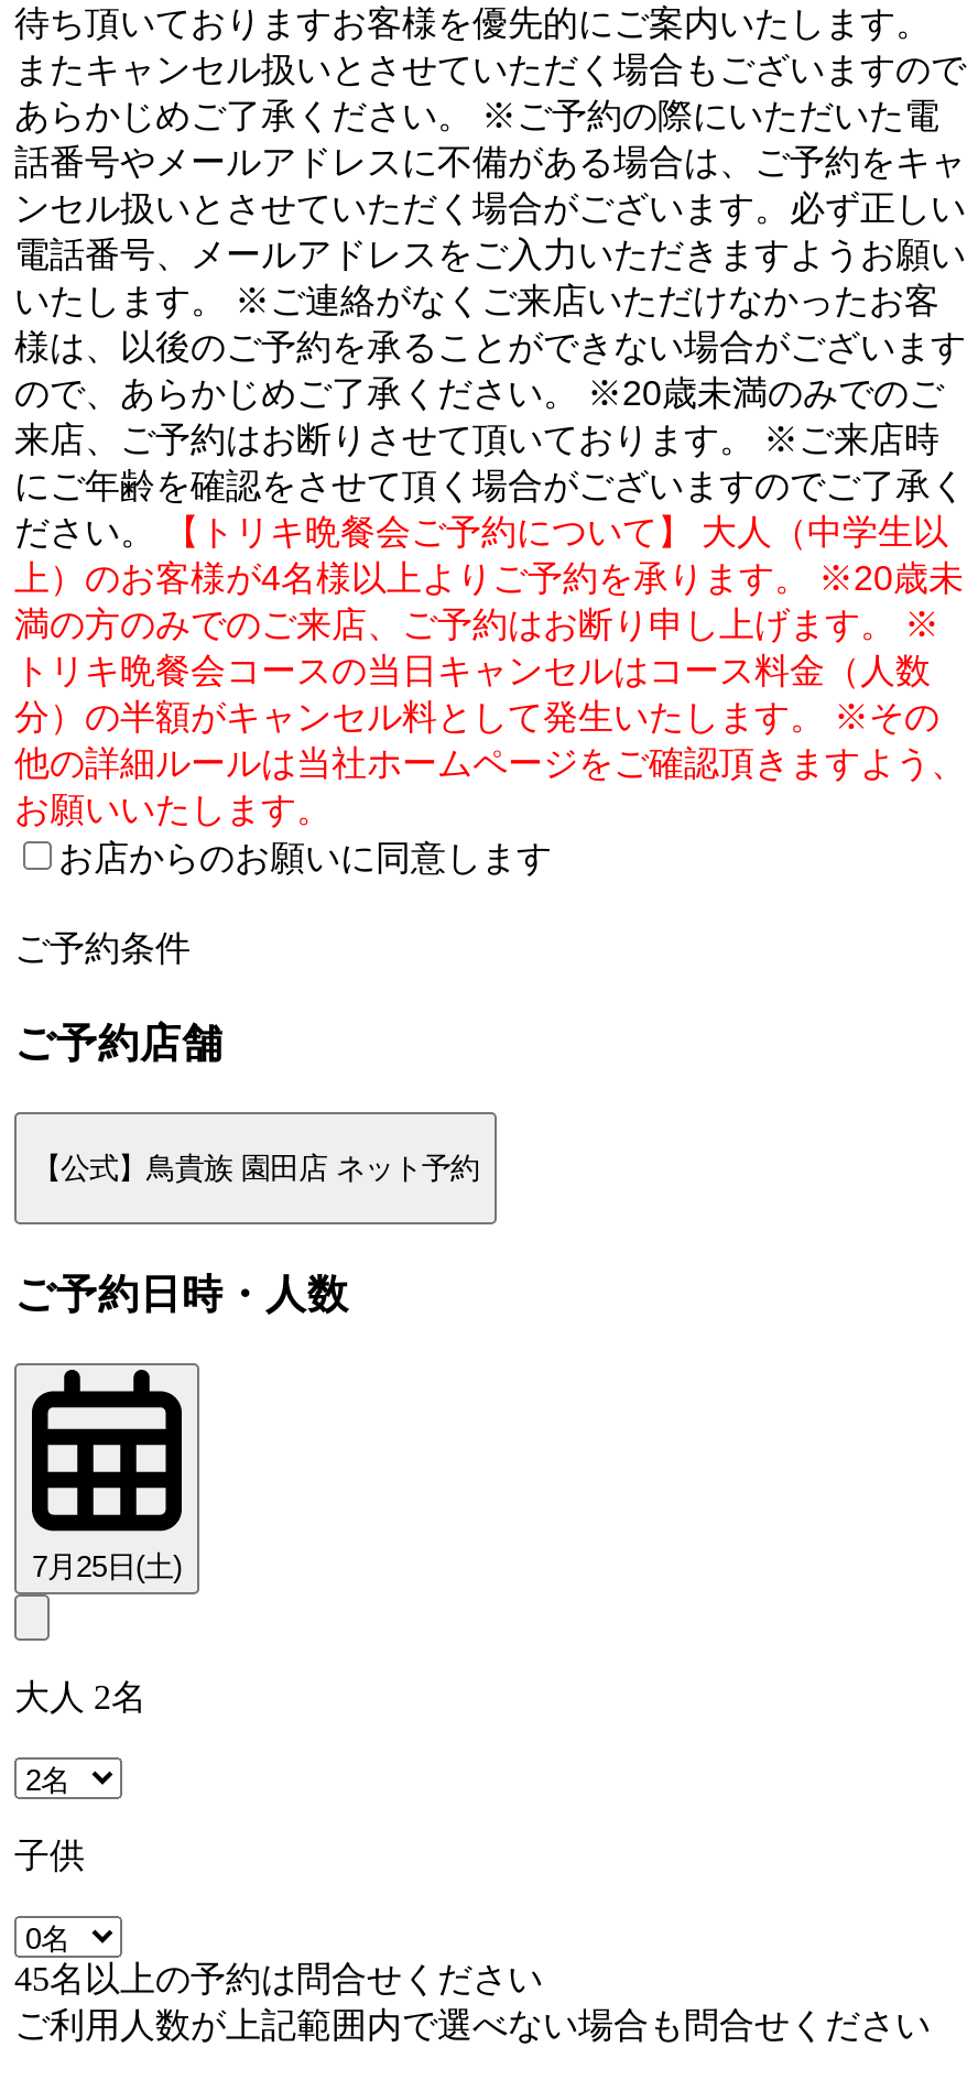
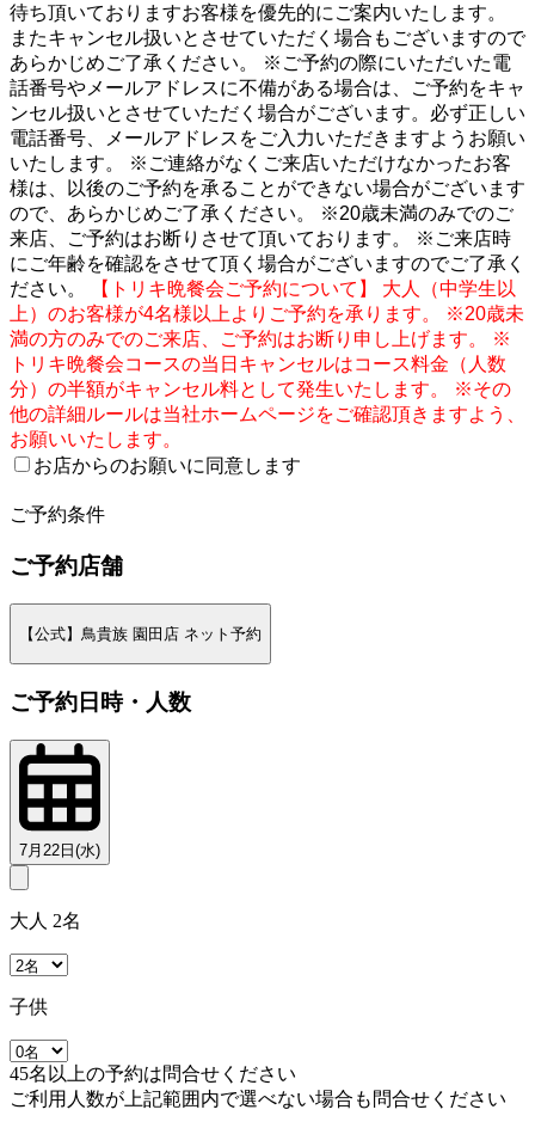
- 7月25日(土)
+ 7月22日(水)
